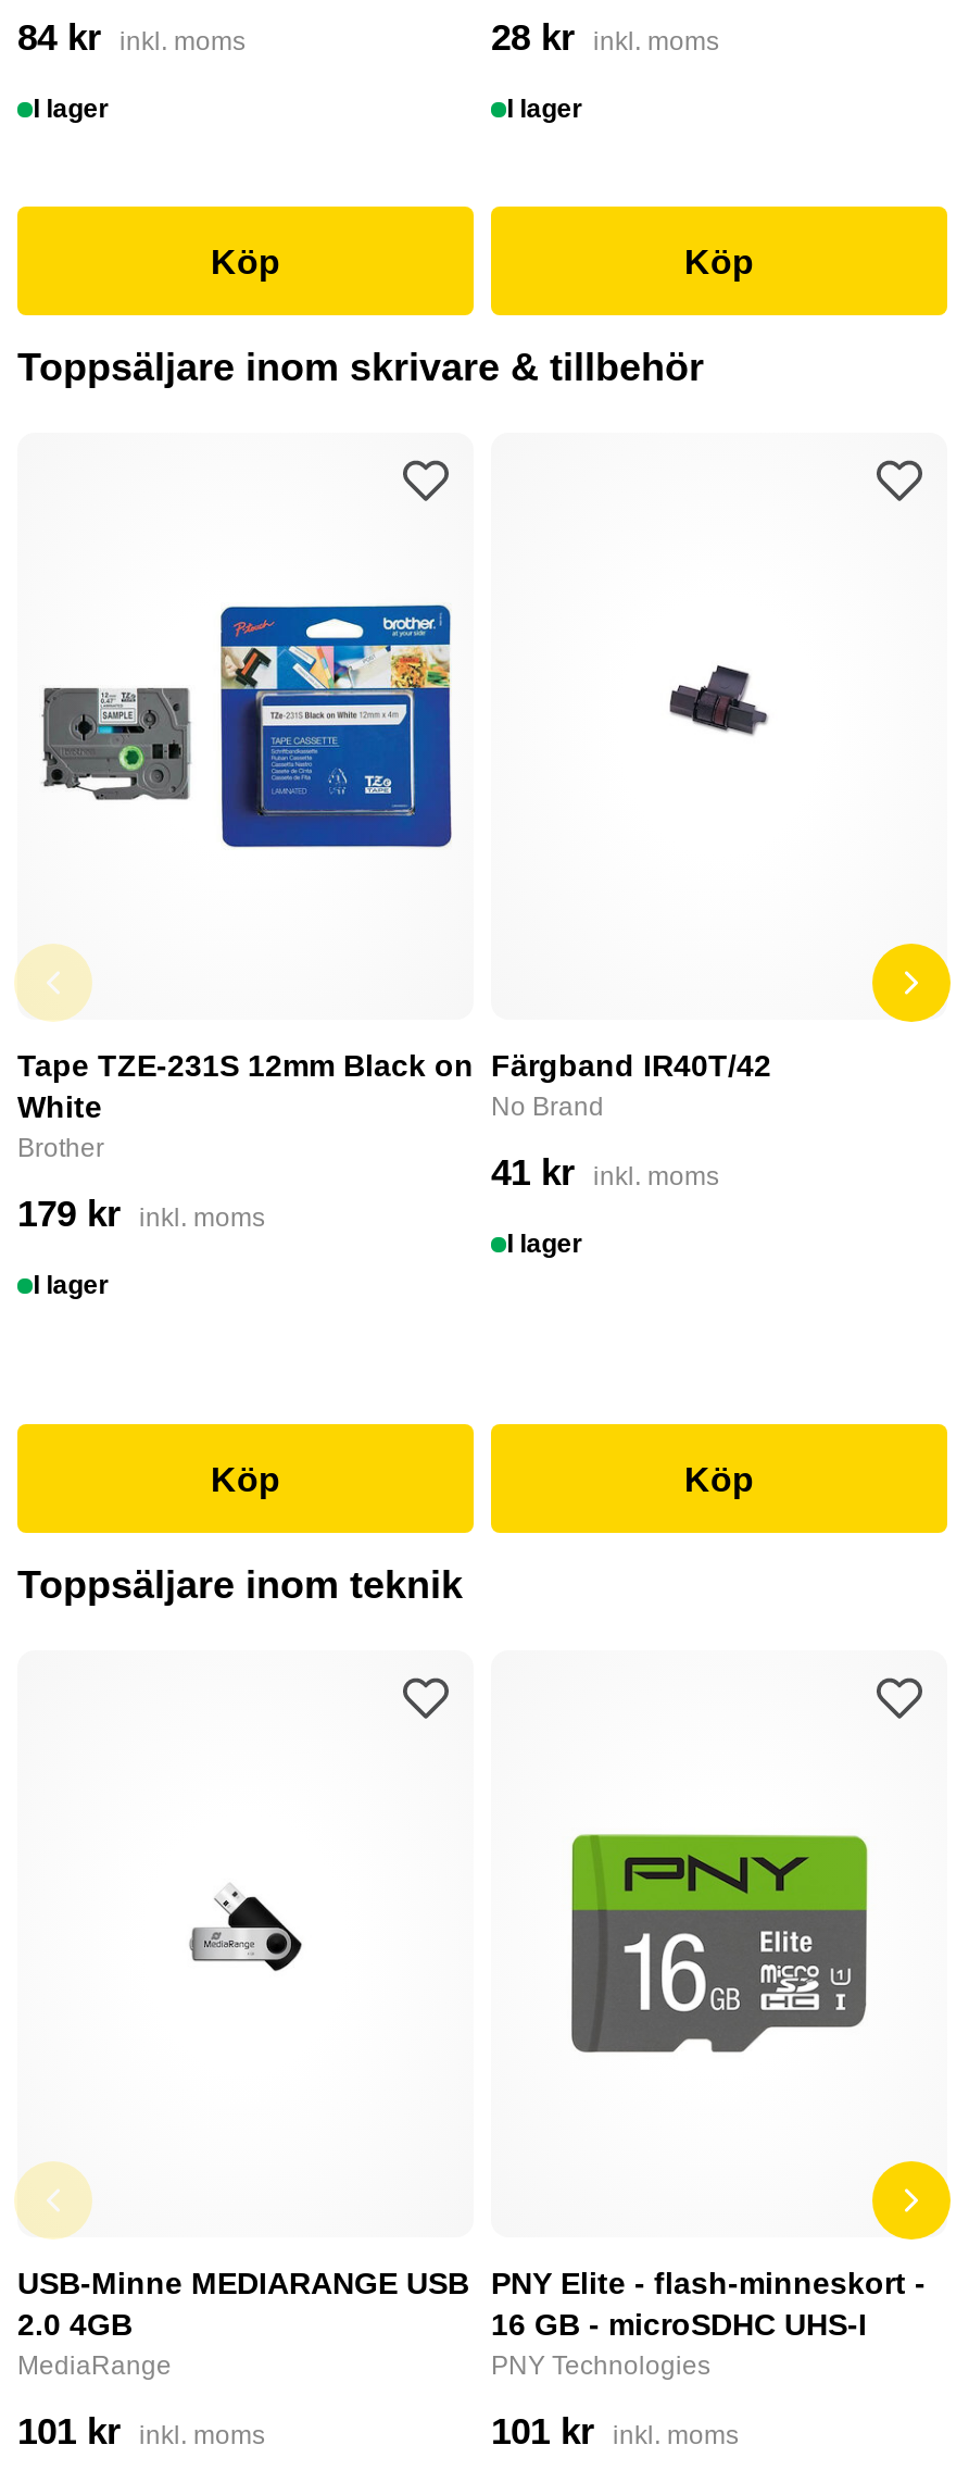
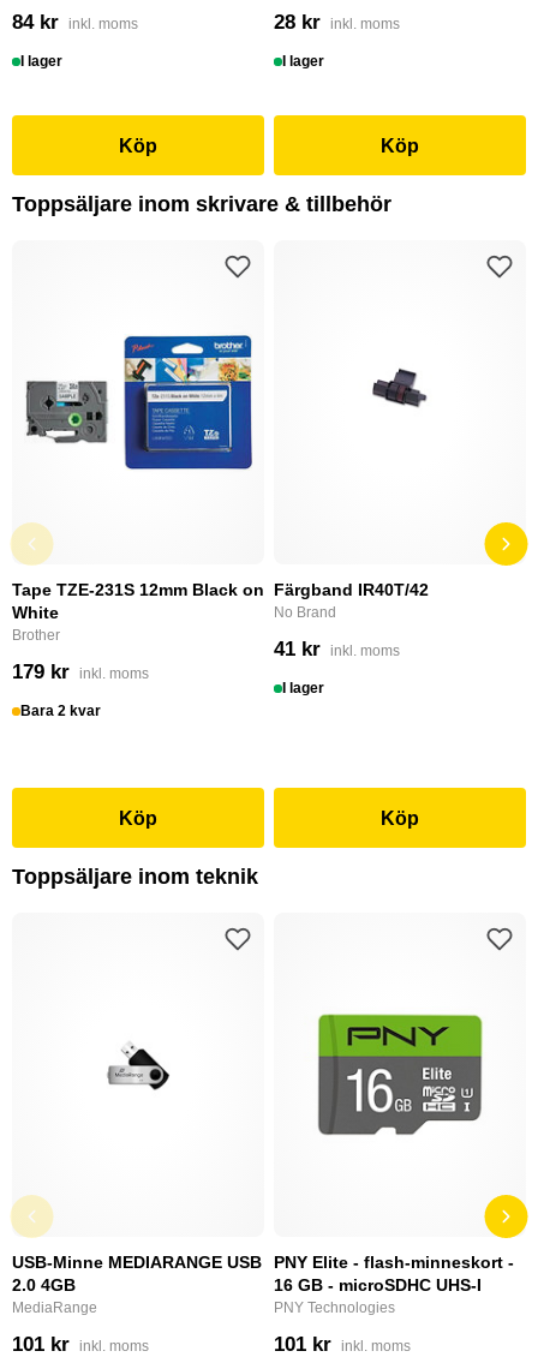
- I lager
+ Bara 2 kvar
